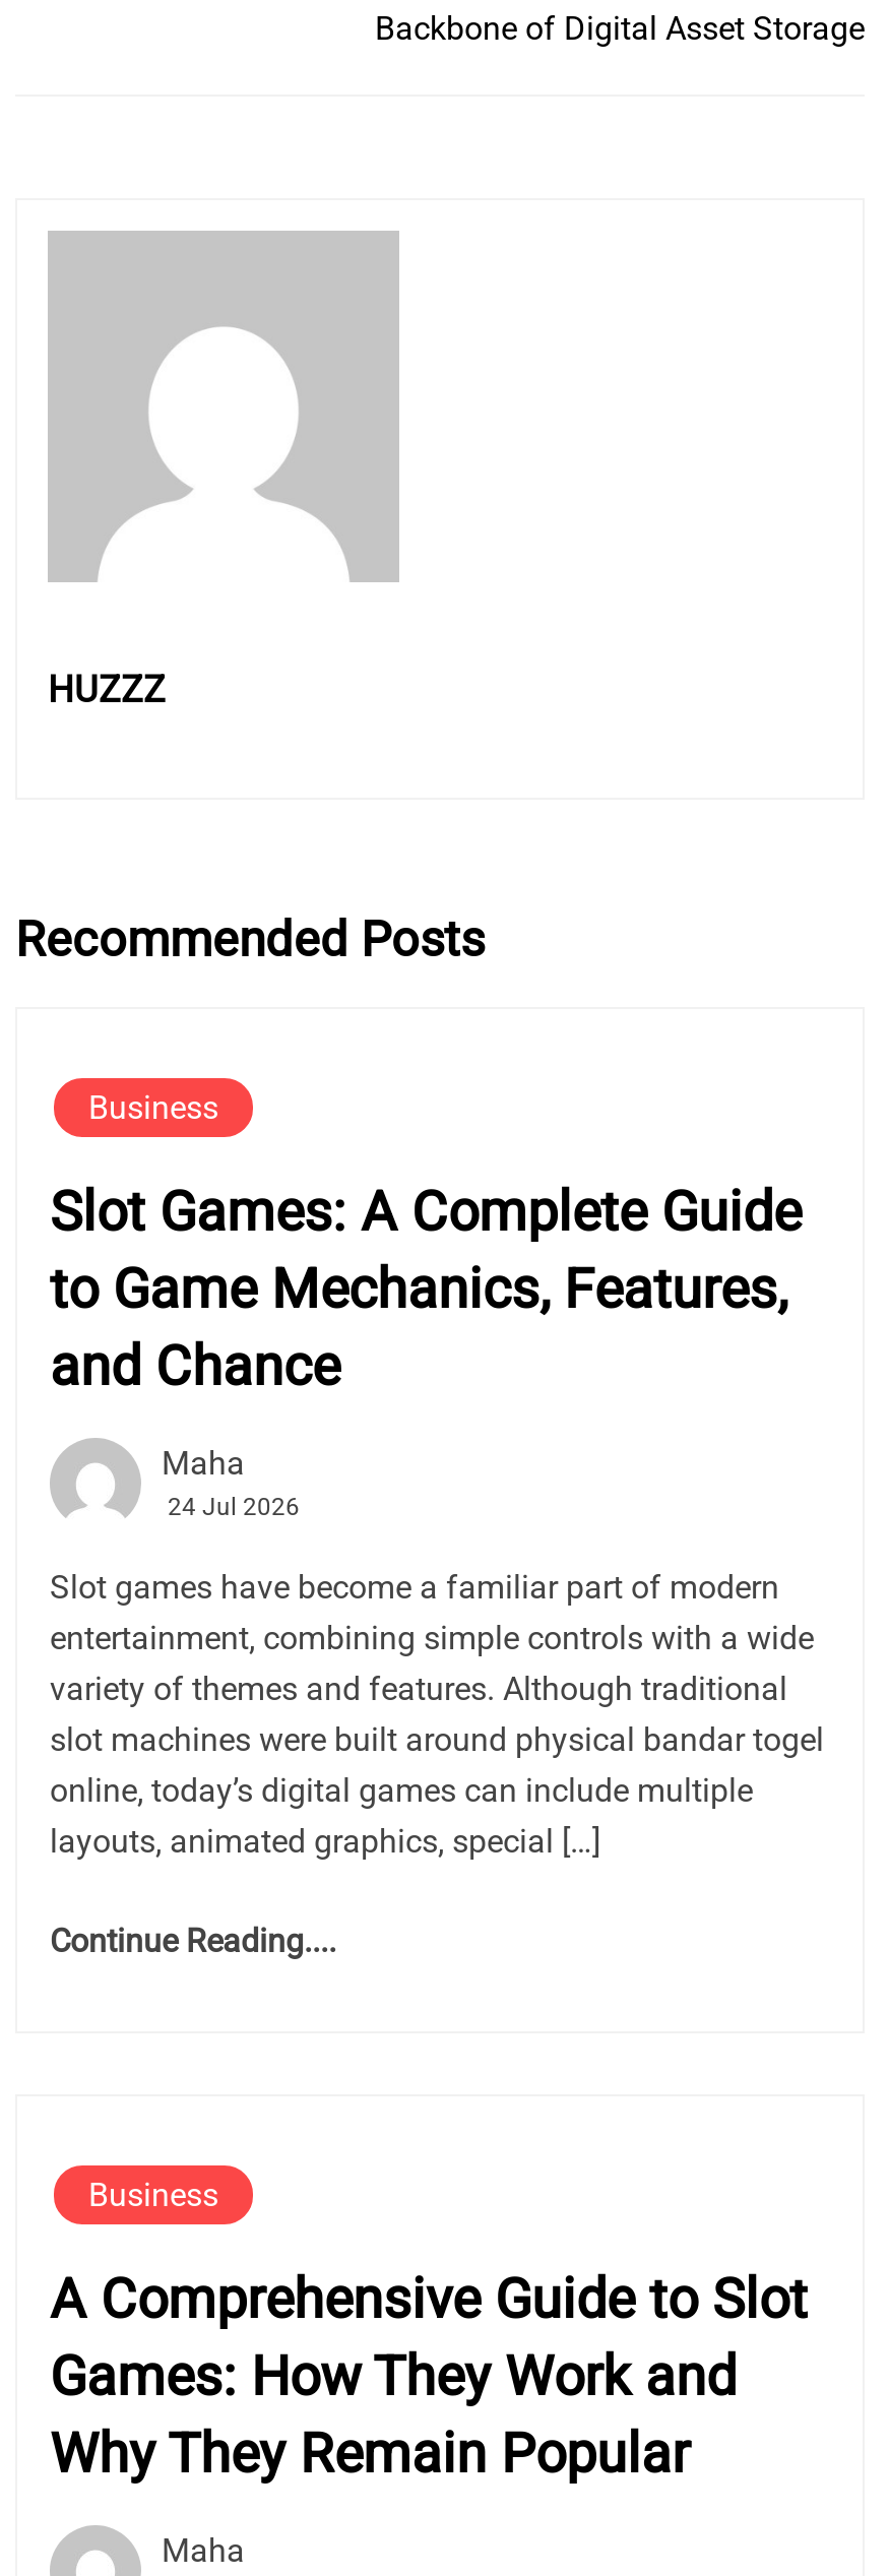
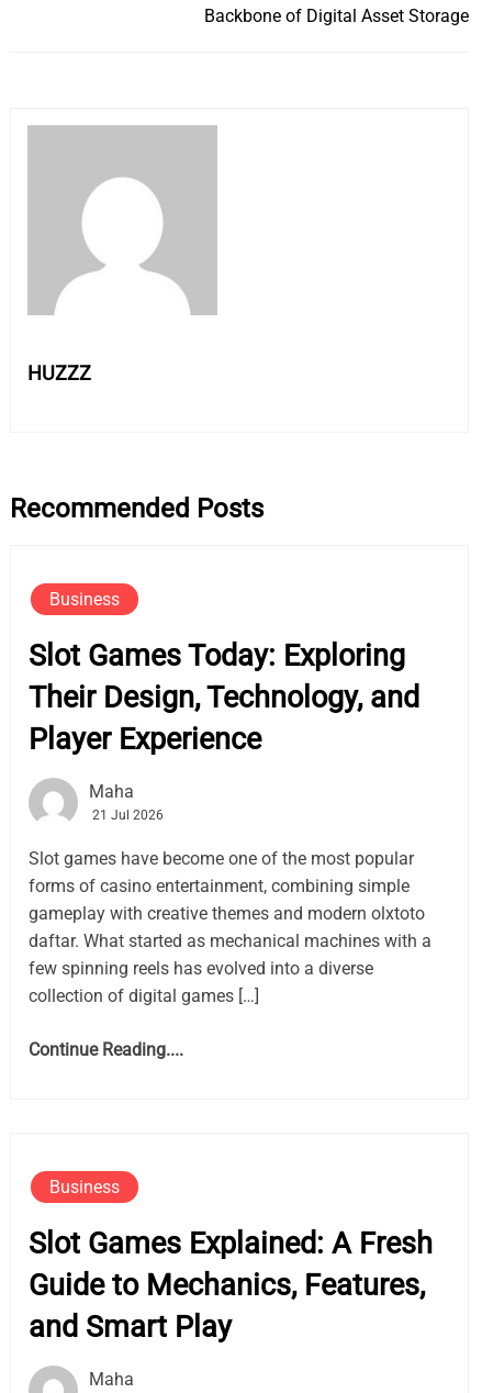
- Slot Games: A Complete Guide
- to Game Mechanics, Features,
- and Chance
+ Slot Games Today: Exploring
+ Their Design, Technology, and
+ Player Experience

- 24 Jul 2026
+ 21 Jul 2026

- Slot games have become a familiar part of modern
- entertainment, combining simple controls with a wide
- variety of themes and features. Although traditional
- slot machines were built around physical bandar togel
- online, today’s digital games can include multiple
- layouts, animated graphics, special […]
+ Slot games have become one of the most popular
+ forms of casino entertainment, combining simple
+ gameplay with creative themes and modern olxtoto
+ daftar. What started as mechanical machines with a
+ few spinning reels has evolved into a diverse
+ collection of digital games […]

- A Comprehensive Guide to Slot
- Games: How They Work and
- Why They Remain Popular
+ Slot Games Explained: A Fresh
+ Guide to Mechanics, Features,
+ and Smart Play
